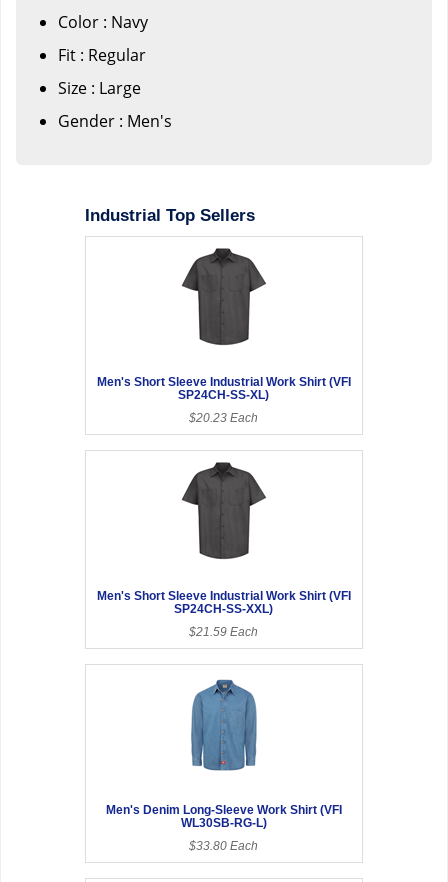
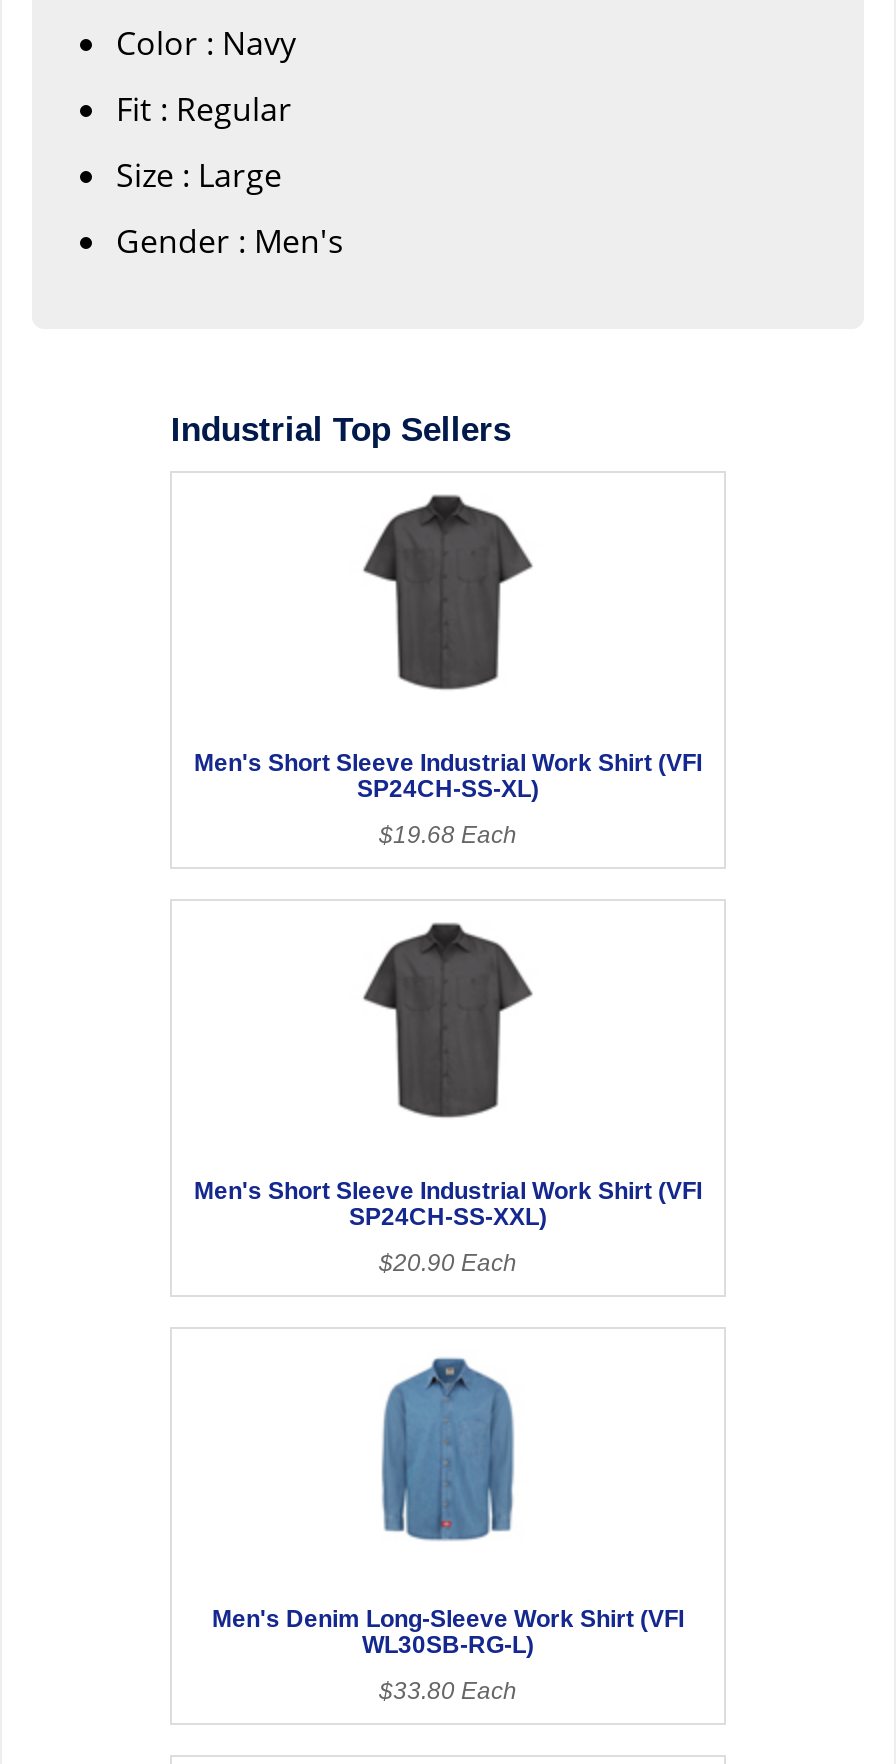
- $20.23 Each
+ $19.68 Each

- $21.59 Each
+ $20.90 Each
